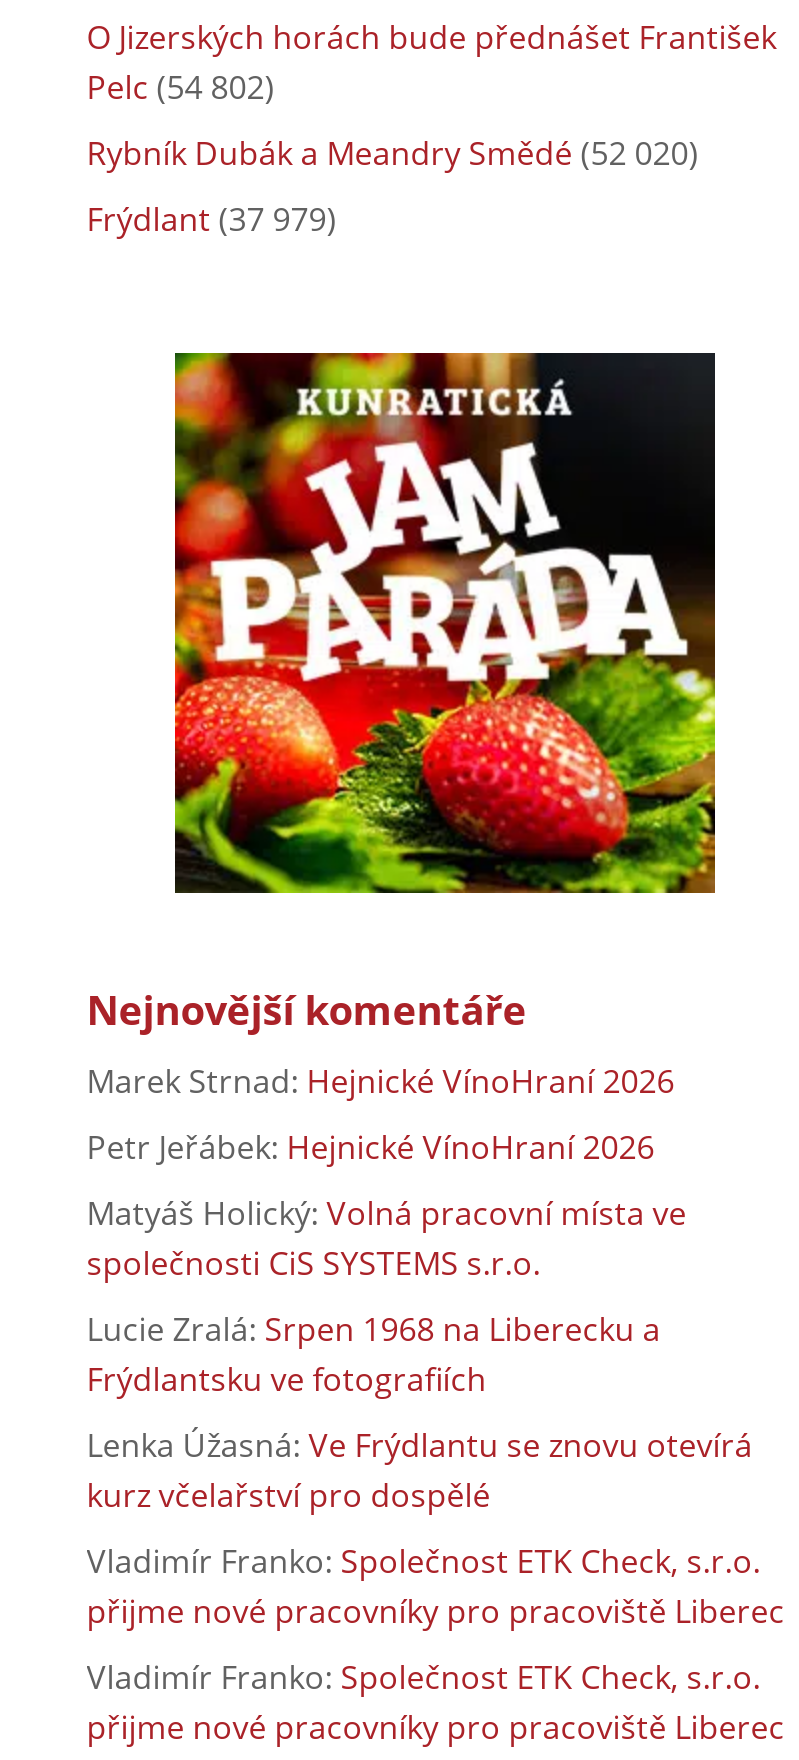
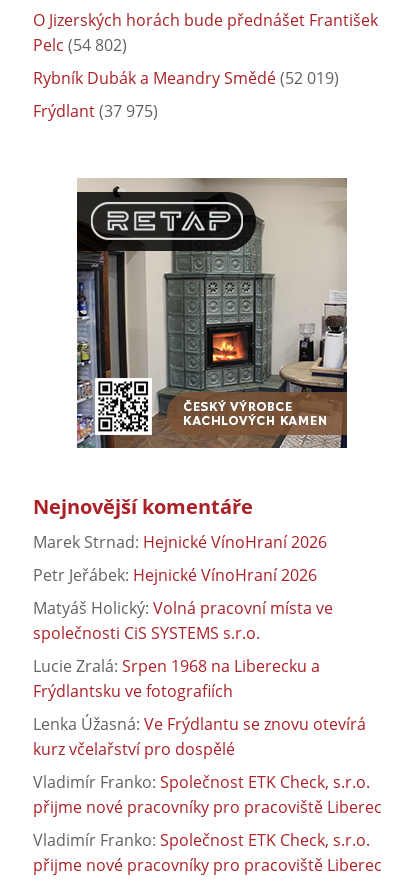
- Rybník Dubák a Meandry Smědé (52 020)
+ Rybník Dubák a Meandry Smědé (52 019)

- Frýdlant (37 979)
+ Frýdlant (37 975)

- [image]
+ [image]
